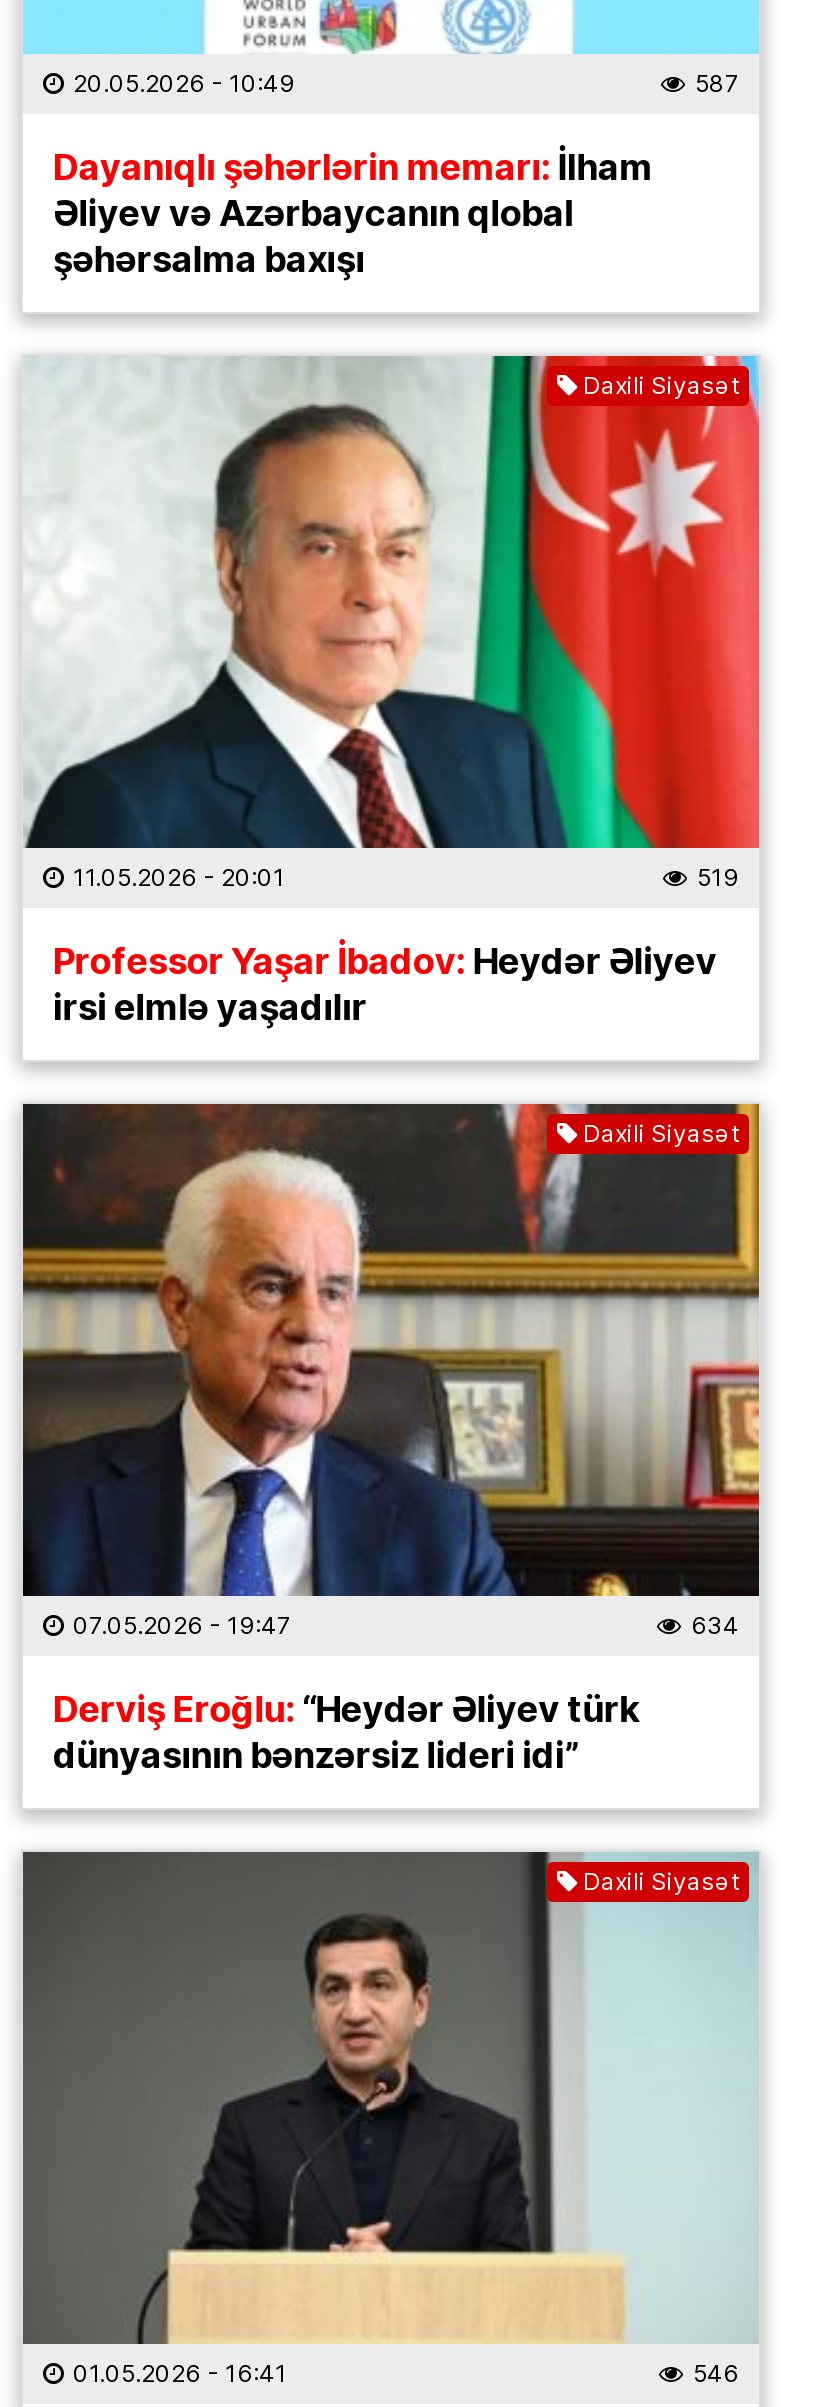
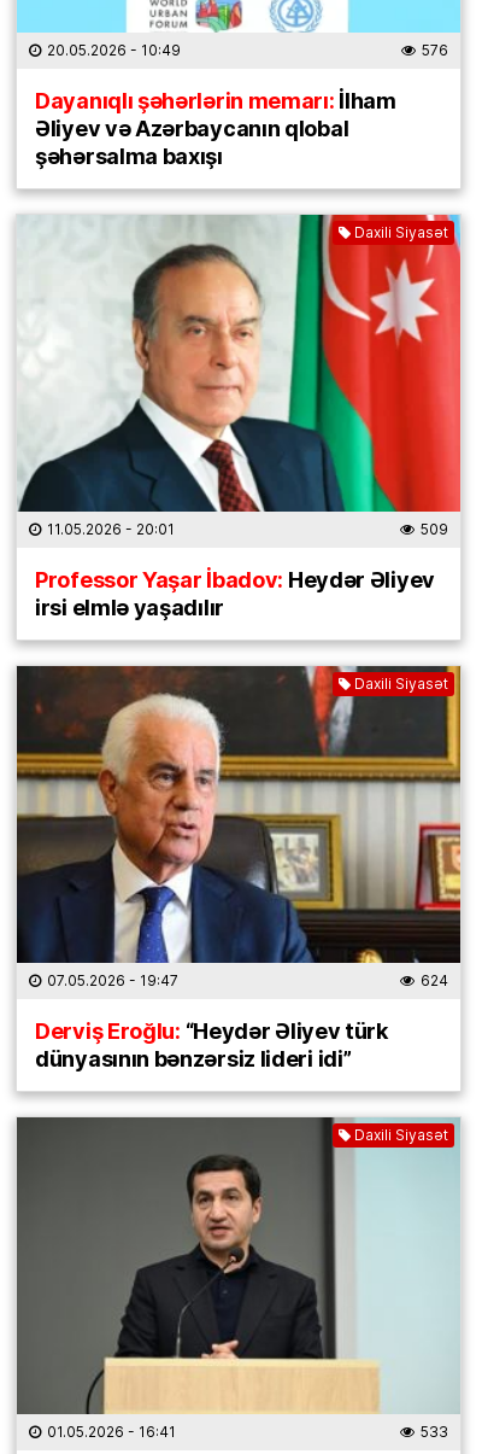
- 587
+ 576

- 519
+ 509

- 634
+ 624

- 546
+ 533
